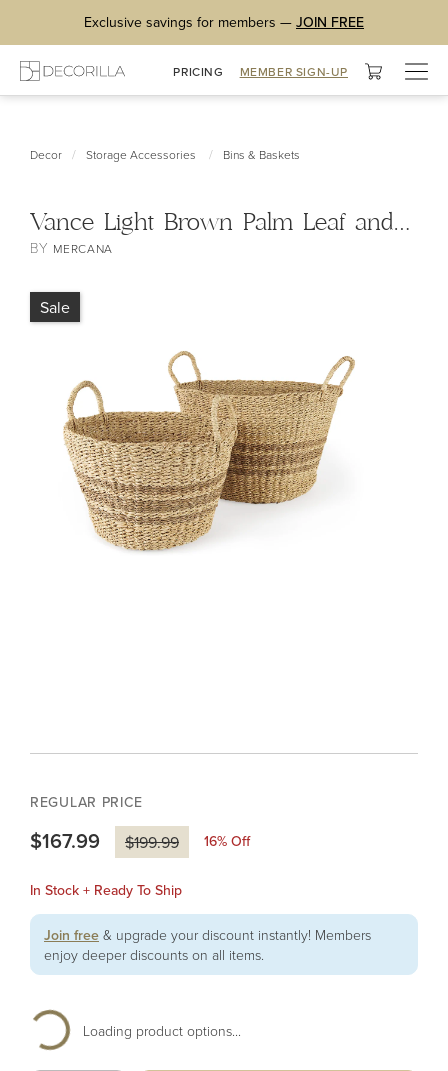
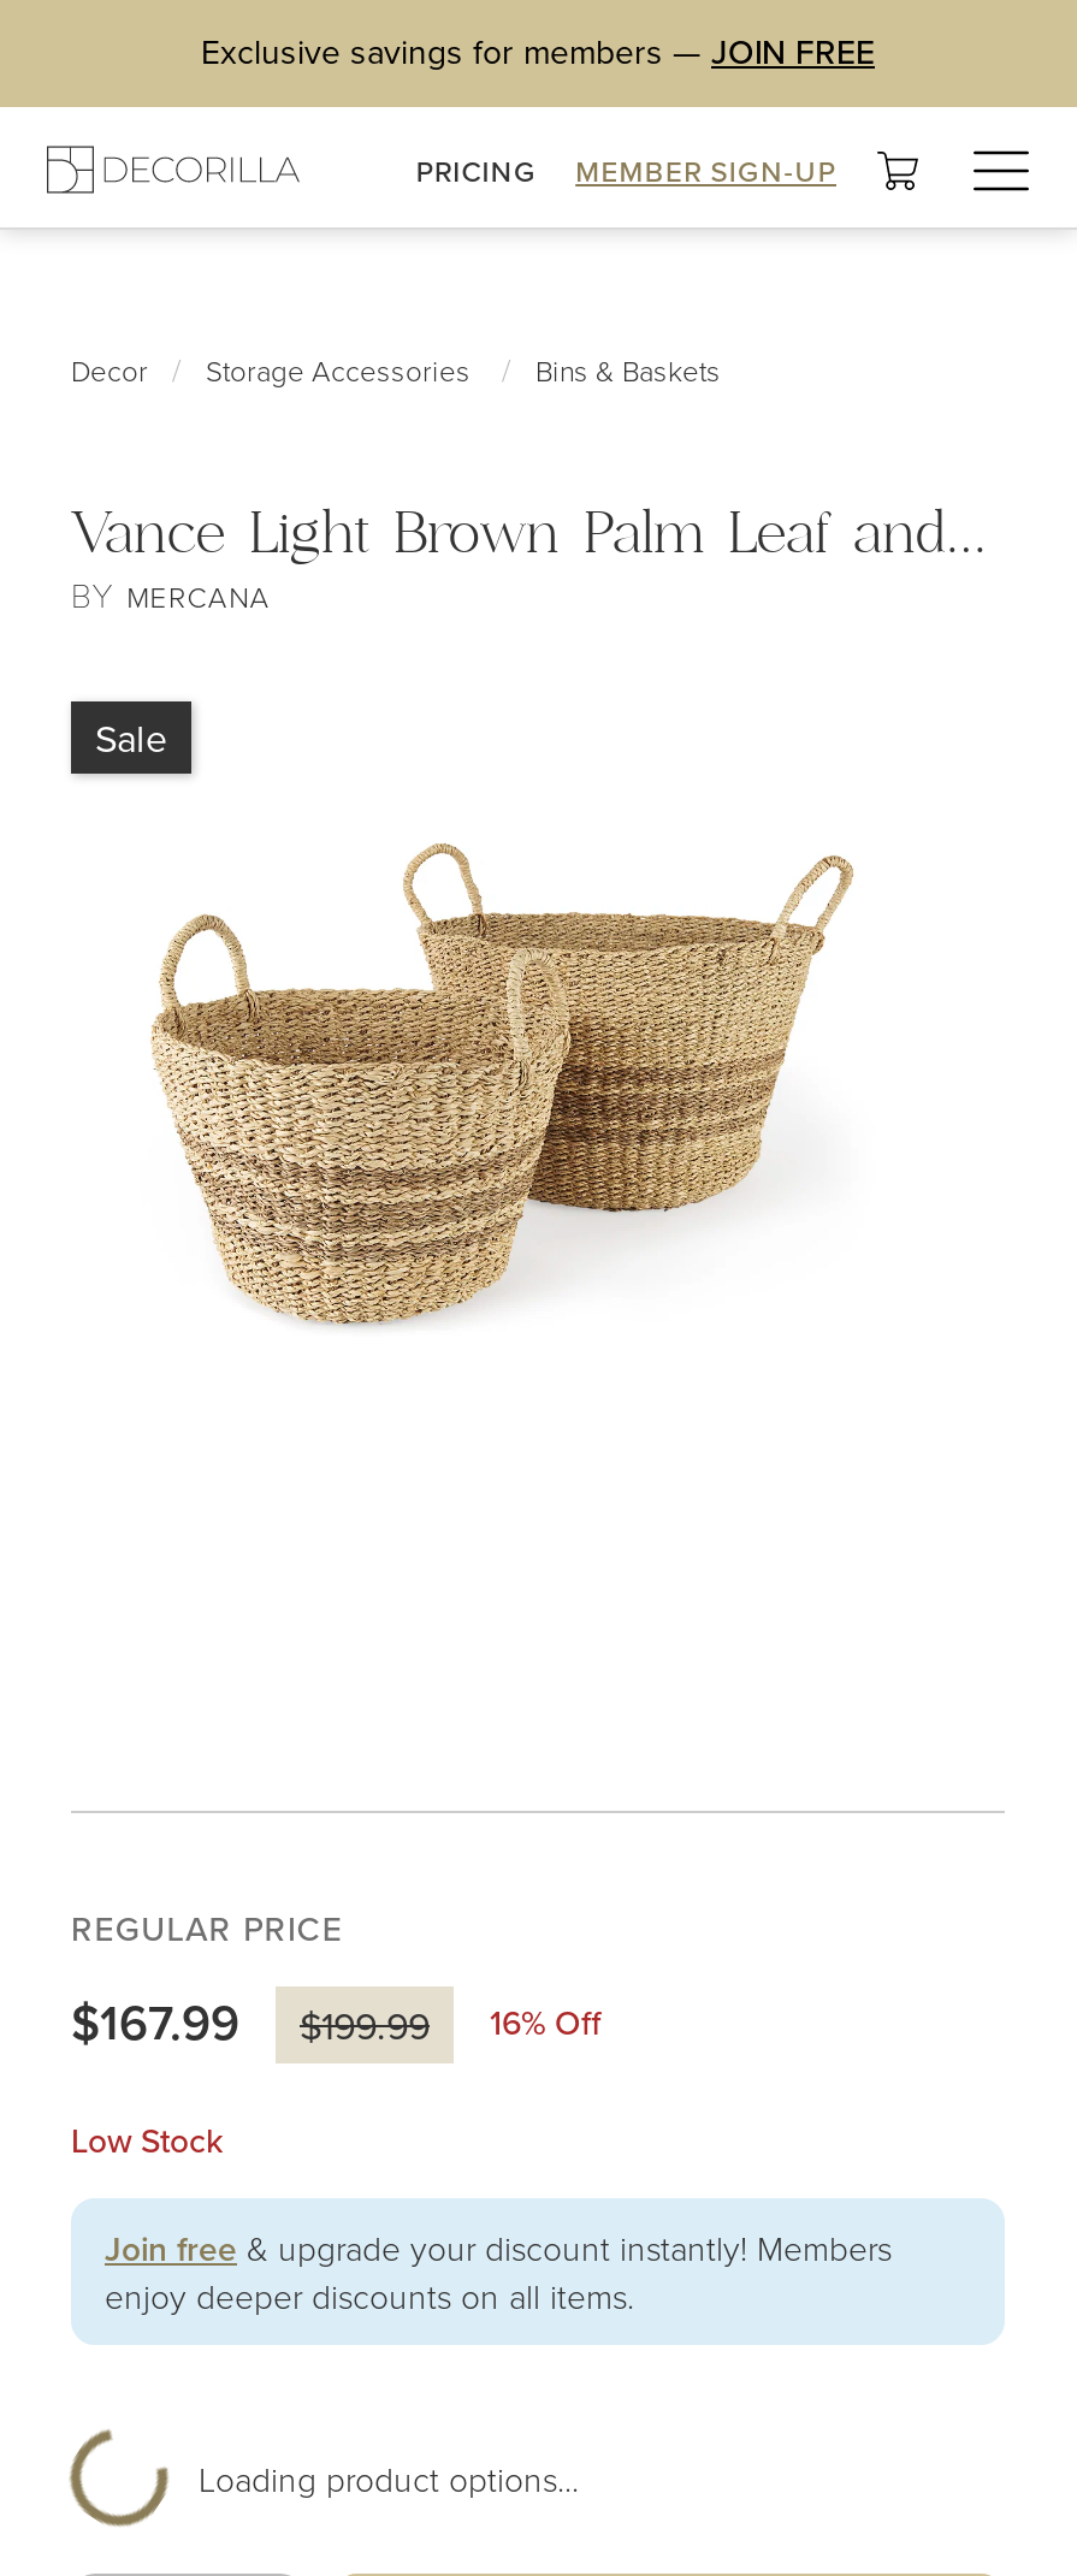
- In Stock + Ready To Ship
+ Low Stock

- [image]
+ [image]
